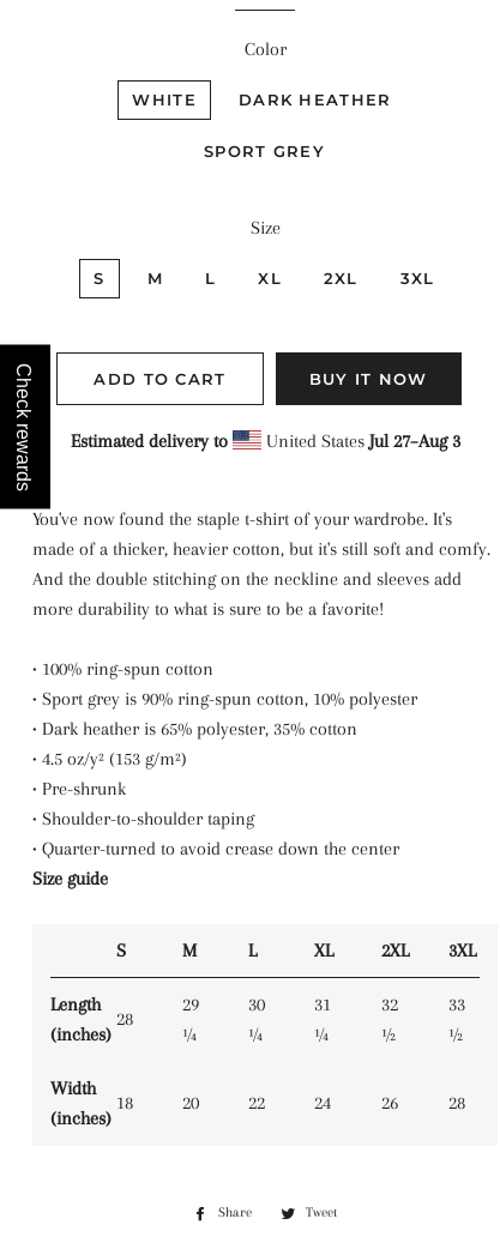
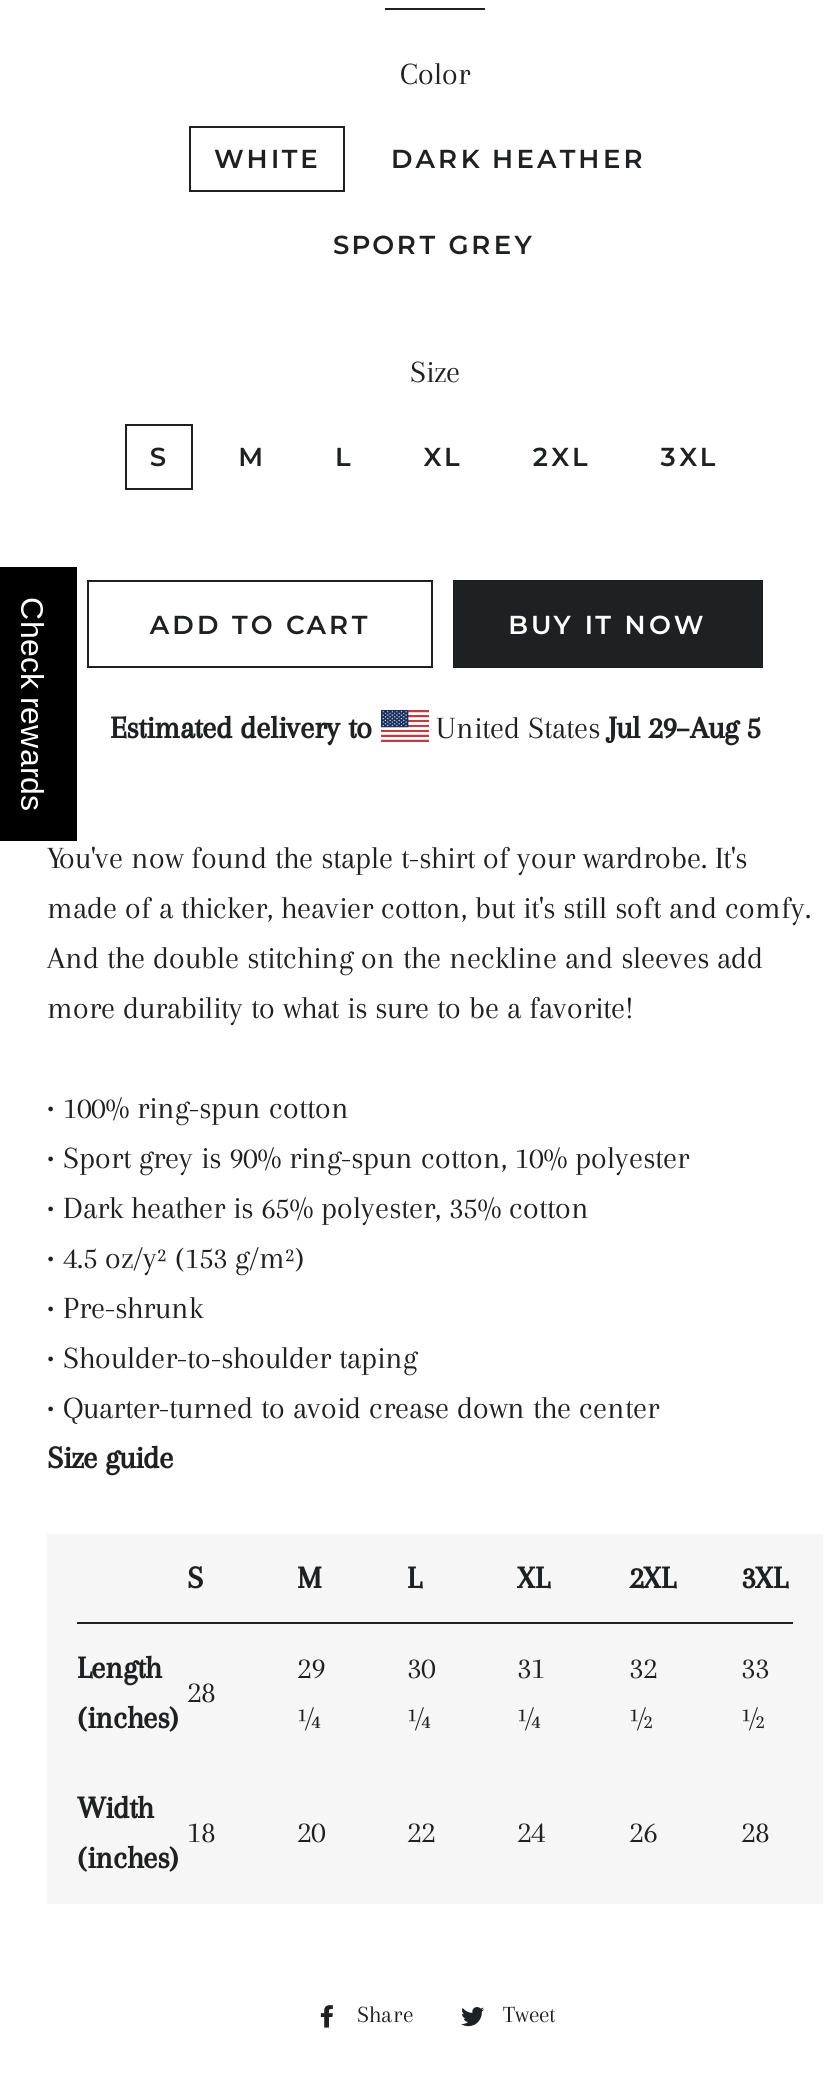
- United States Jul 27–Aug 3
+ United States Jul 29–Aug 5
